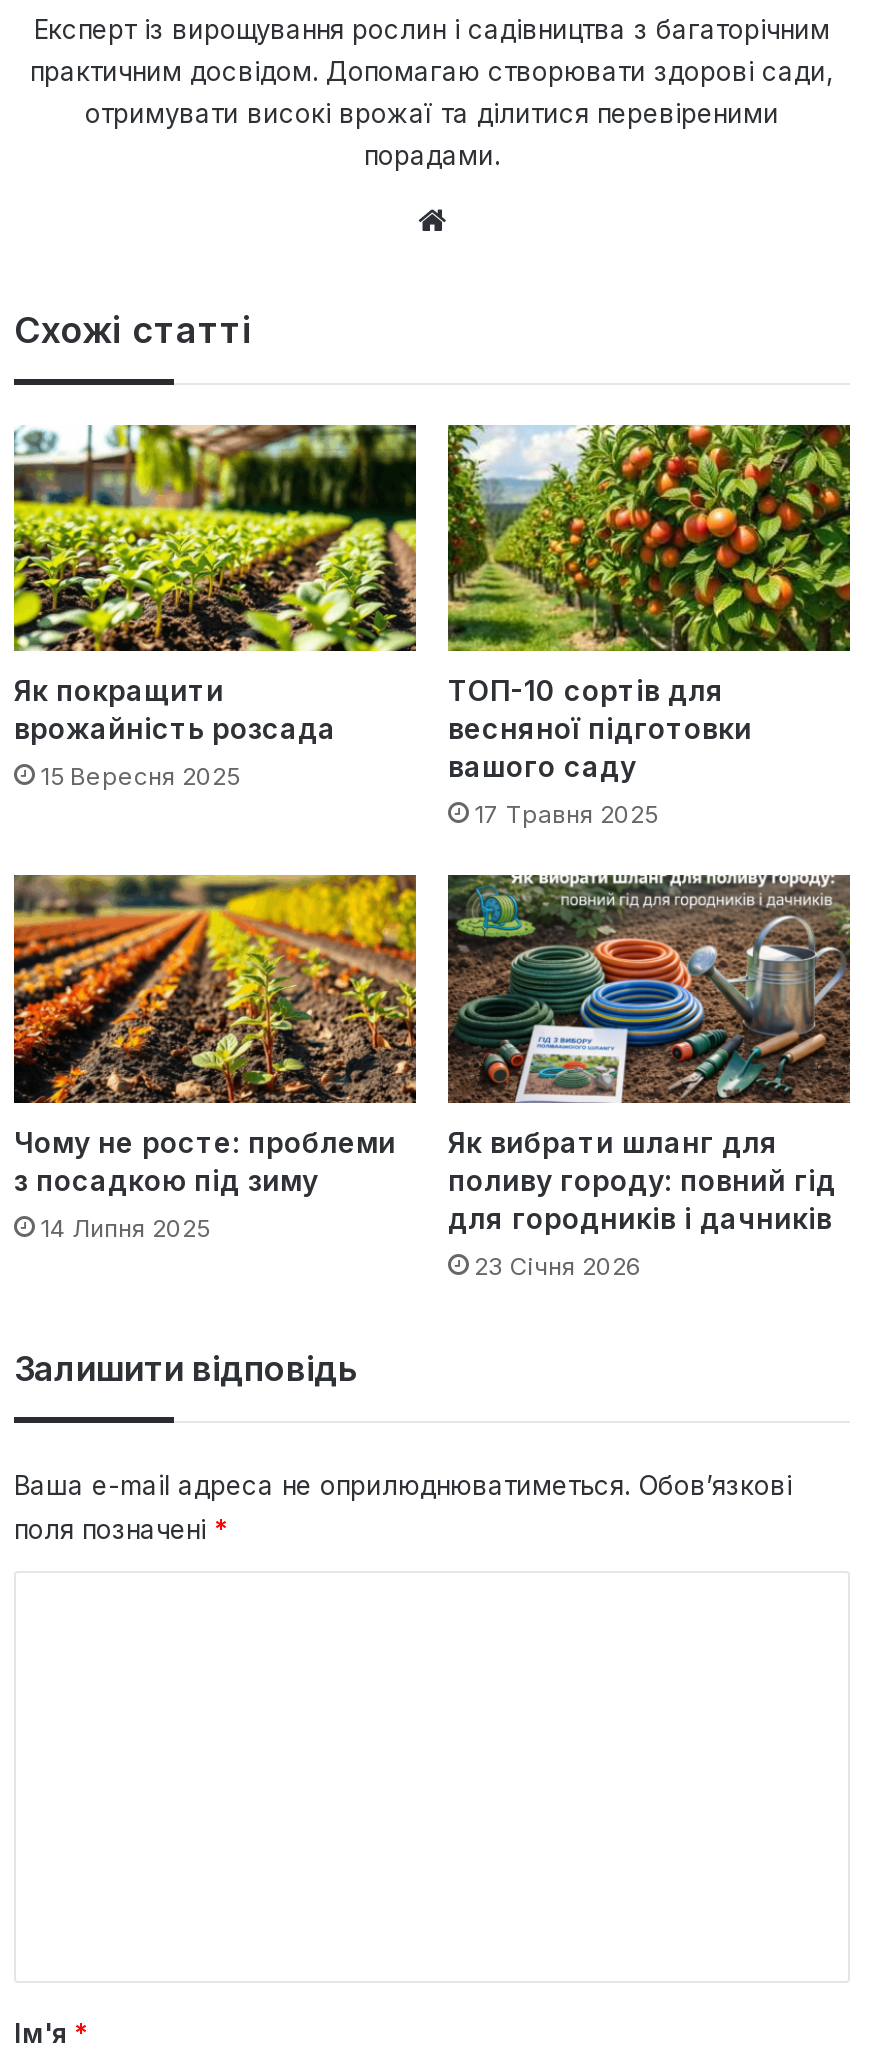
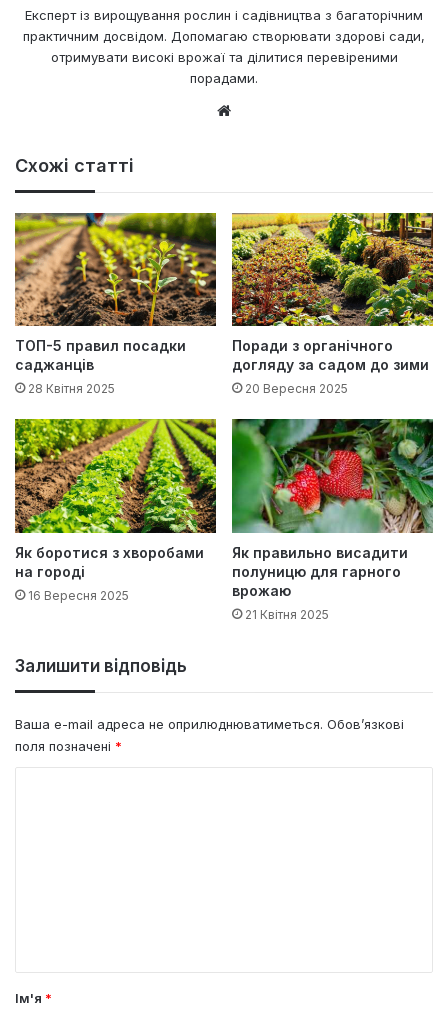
- [image]
- Як покращити
- врожайність розсада
+ [image]
+ ТОП-5 правил посадки
+ саджанців

- [image]
- ТОП-10 сортів для
- весняної підготовки
- вашого саду
+ [image]
+ Поради з органічного
+ догляду за садом до зими

- 15 Вересня 2025
+ 28 Квітня 2025

- 17 Травня 2025
+ 20 Вересня 2025

- [image]
- Чому не росте: проблеми
- з посадкою під зиму
+ [image]
+ Як боротися з хворобами
+ на городі

- [image]
- Як вибрати шланг для
- поливу городу: повний гід
- для городників і дачників
+ [image]
+ Як правильно висадити
+ полуницю для гарного
+ врожаю

- 14 Липня 2025
+ 16 Вересня 2025

- 23 Січня 2026
+ 21 Квітня 2025
